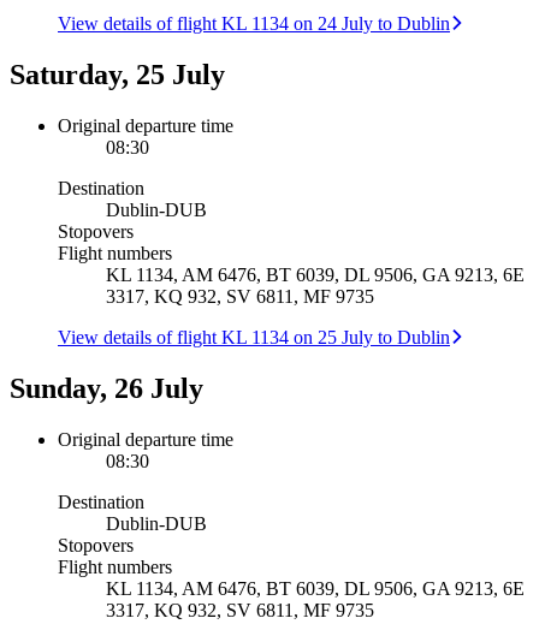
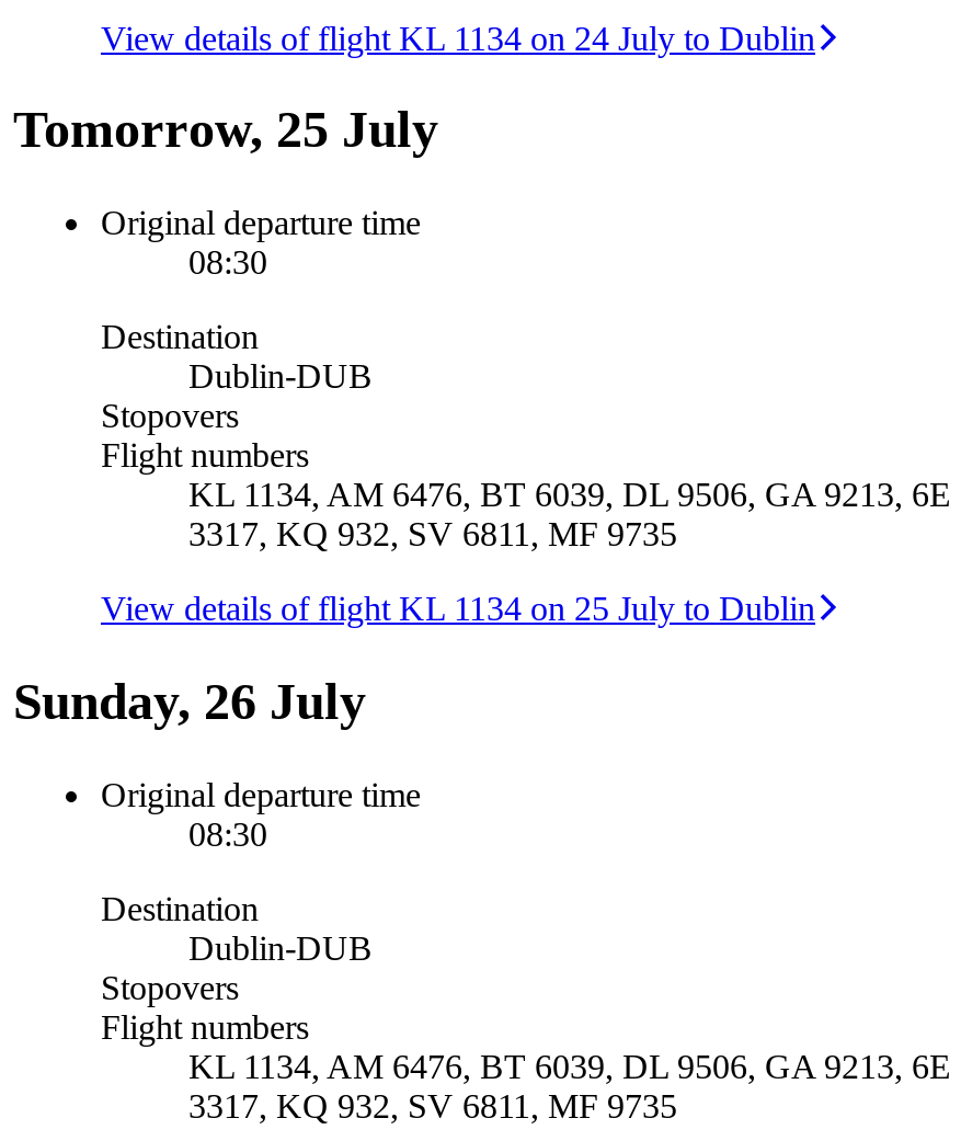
- Saturday, 25 July
+ Tomorrow, 25 July
